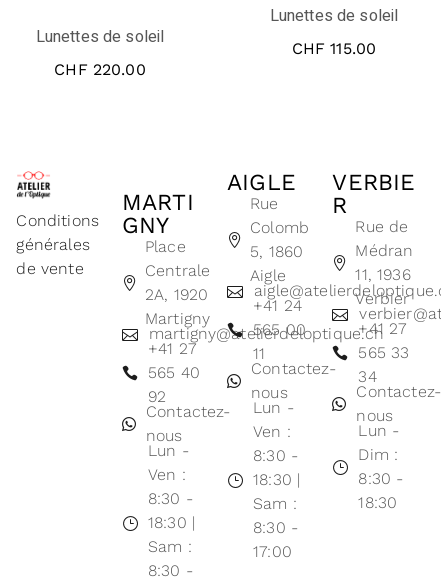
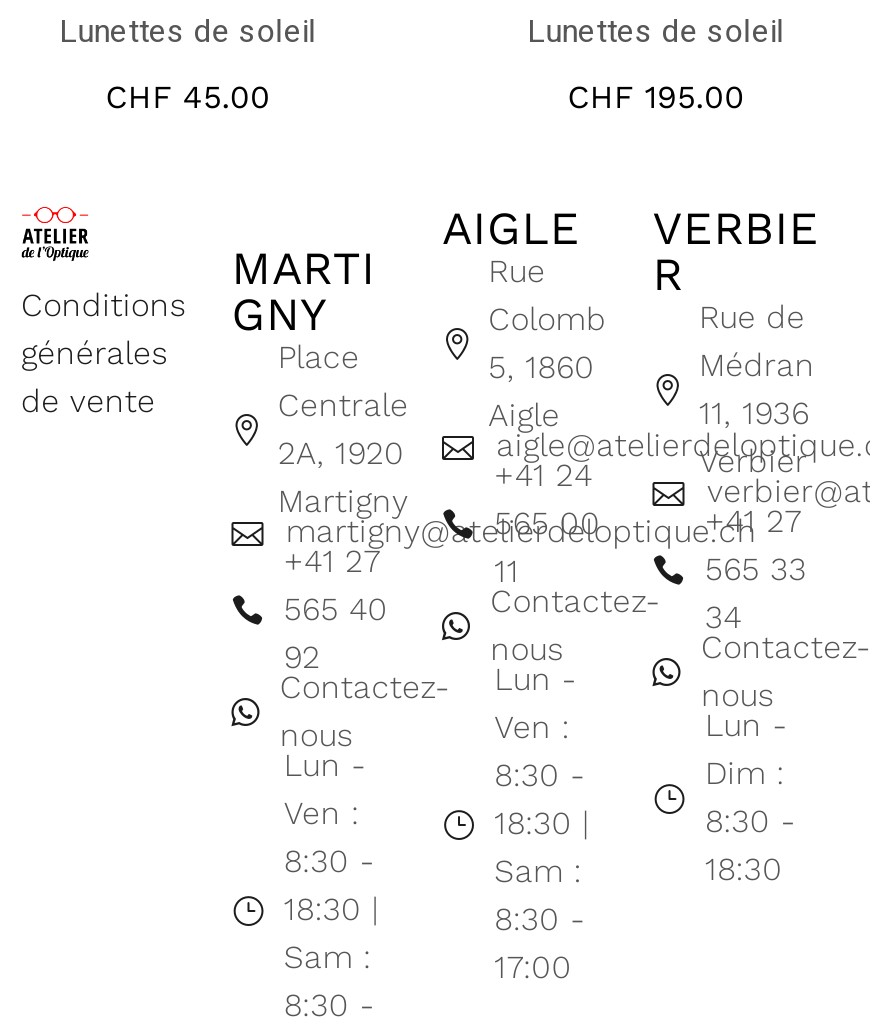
- CHF 115.00
+ CHF 195.00

- CHF 220.00
+ CHF 45.00
